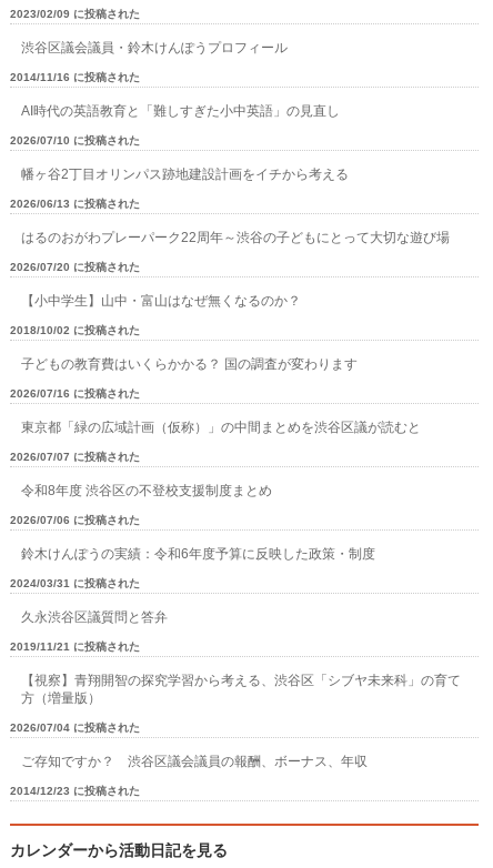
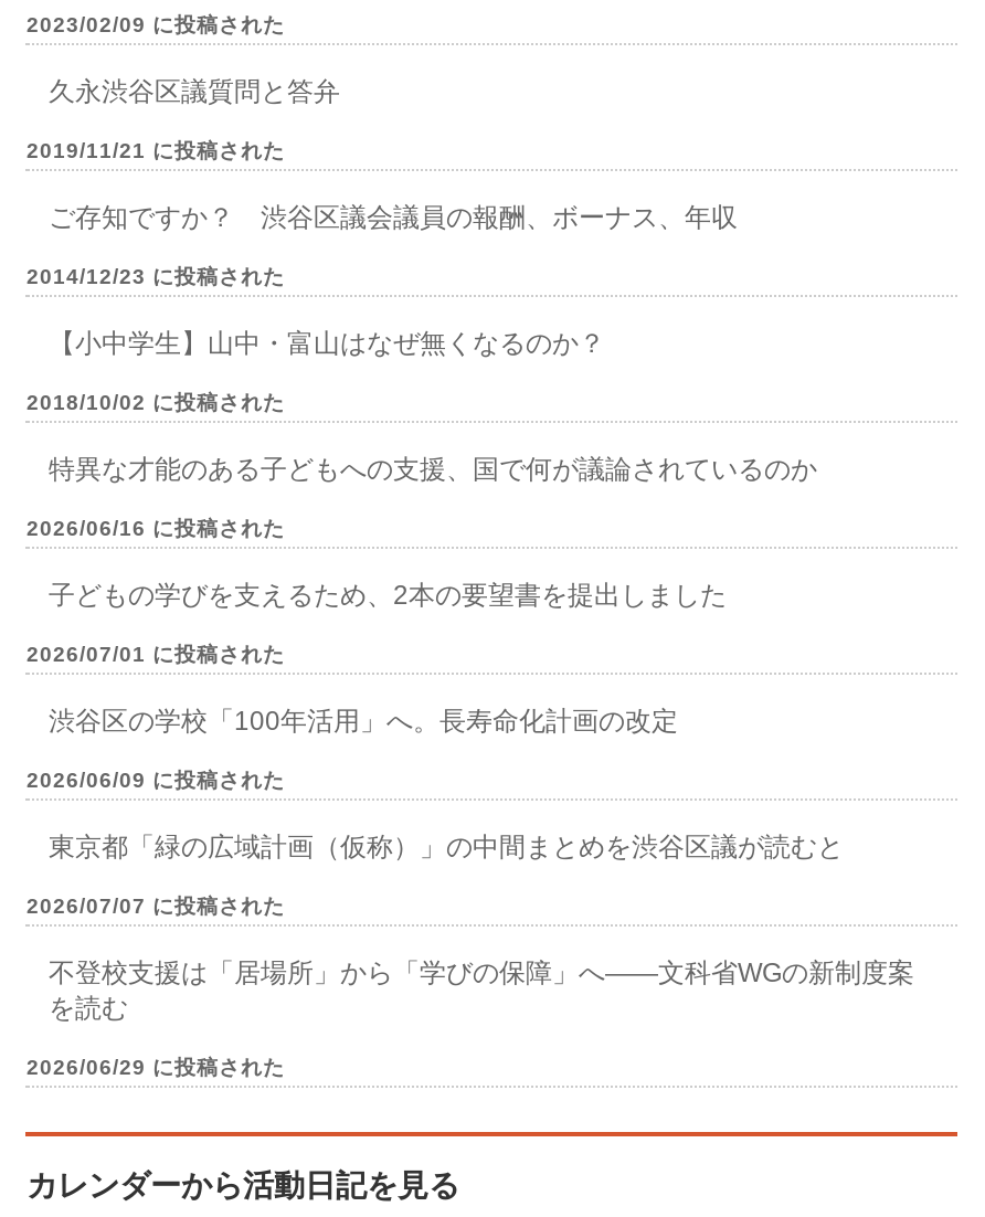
- 渋谷区議会議員・鈴木けんぽうプロフィール
- 2014/11/16 に投稿された
- AI時代の英語教育と「難しすぎた小中英語」の見直し
- 2026/07/10 に投稿された
- 幡ヶ谷2丁目オリンパス跡地建設計画をイチから考える
- 2026/06/13 に投稿された
- はるのおがわプレーパーク22周年～渋谷の子どもにとって大切な遊び場
- 2026/07/20 に投稿された

- 子どもの教育費はいくらかかる？ 国の調査が変わります
- 2026/07/16 に投稿された
+ 特異な才能のある子どもへの支援、国で何が議論されているのか
+ 2026/06/16 に投稿された
+ 子どもの学びを支えるため、2本の要望書を提出しました
+ 2026/07/01 に投稿された
+ 渋谷区の学校「100年活用」へ。長寿命化計画の改定
+ 2026/06/09 に投稿された

- 令和8年度 渋谷区の不登校支援制度まとめ
- 2026/07/06 に投稿された
- 鈴木けんぽうの実績：令和6年度予算に反映した政策・制度
- 2024/03/31 に投稿された
- 【視察】青翔開智の探究学習から考える、渋谷区「シブヤ未来科」の育て
- 方（増量版）
- 2026/07/04 に投稿された
+ 不登校支援は「居場所」から「学びの保障」へ――文科省WGの新制度案
+ を読む
+ 2026/06/29 に投稿された

moved up: 久永渋谷区議質問と答弁 | 2019/11/21 に投稿された

moved up: ご存知ですか？ 渋谷区議会議員の報酬、ボーナス、年収 | 2014/12/23 に投稿された
